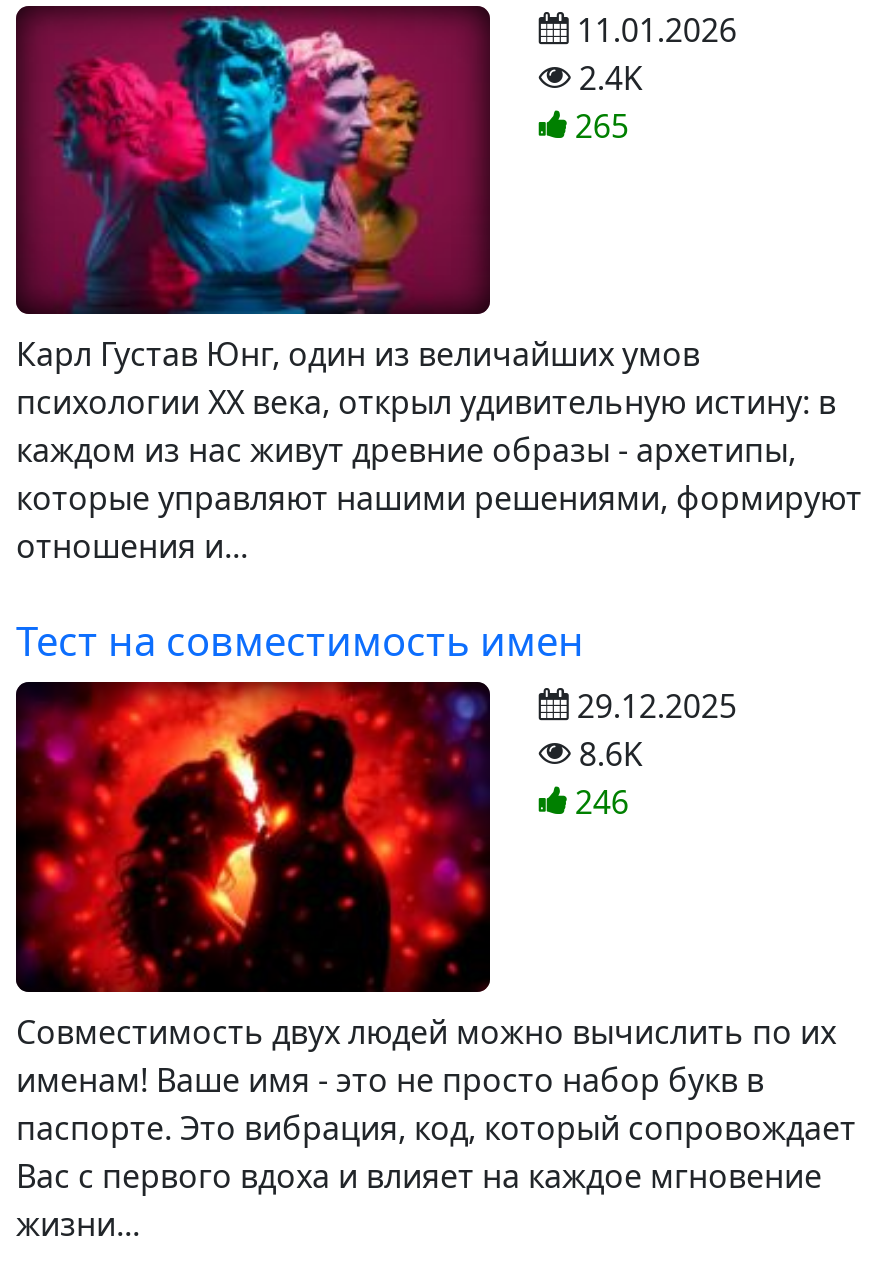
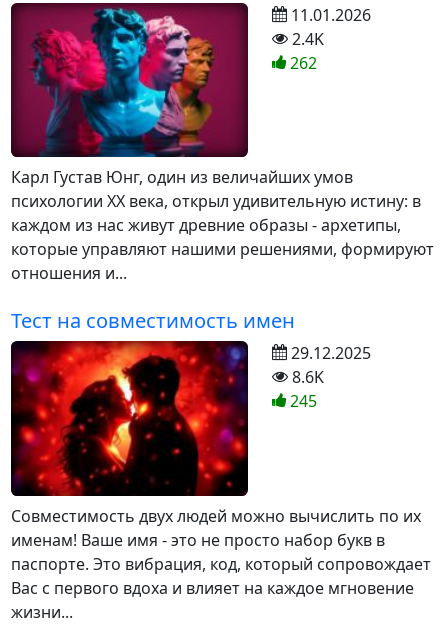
- 265
+ 262

- 246
+ 245
